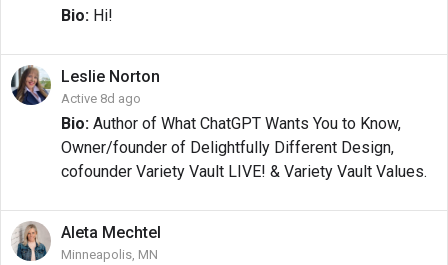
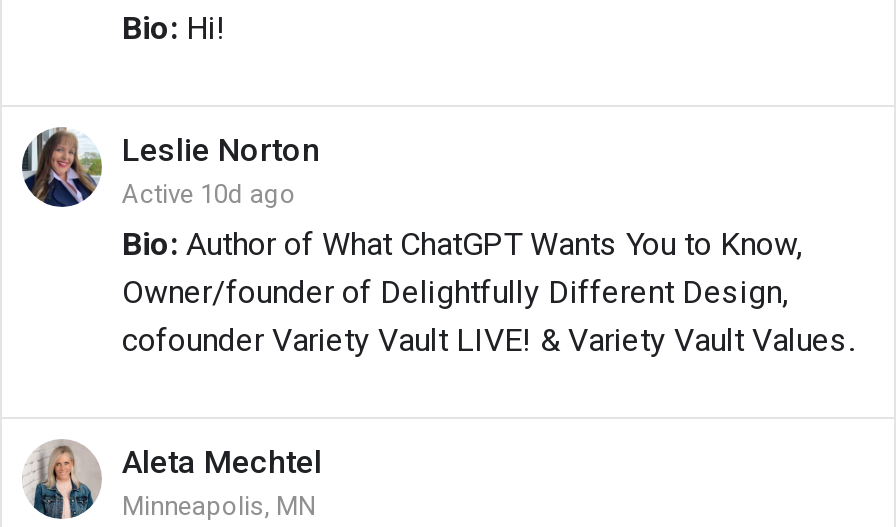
- Active 8d ago
+ Active 10d ago
